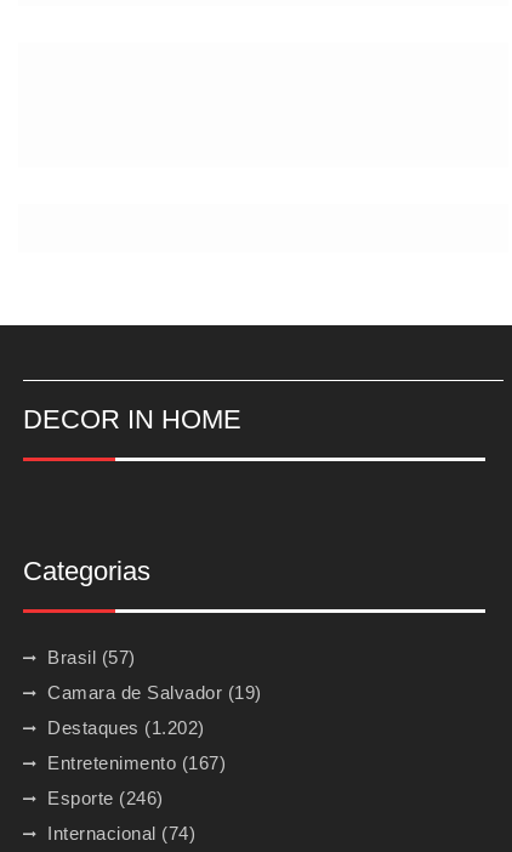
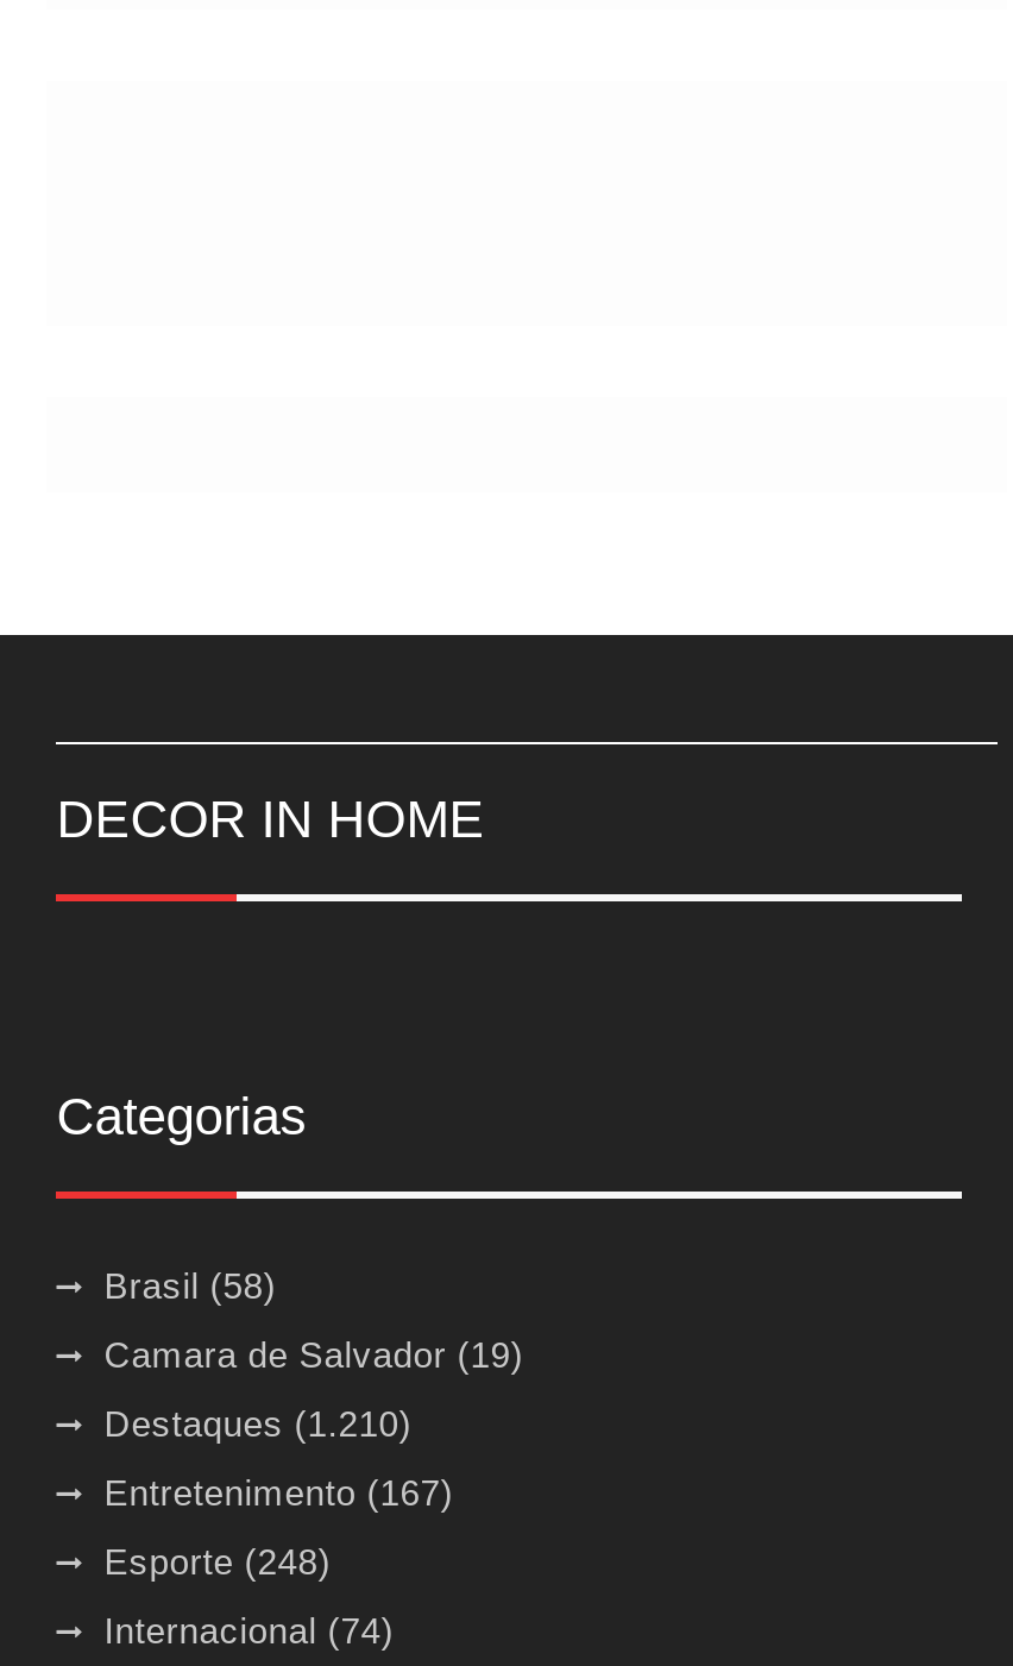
- Brasil (57)
+ Brasil (58)

- Destaques (1.202)
+ Destaques (1.210)

- Esporte (246)
+ Esporte (248)
